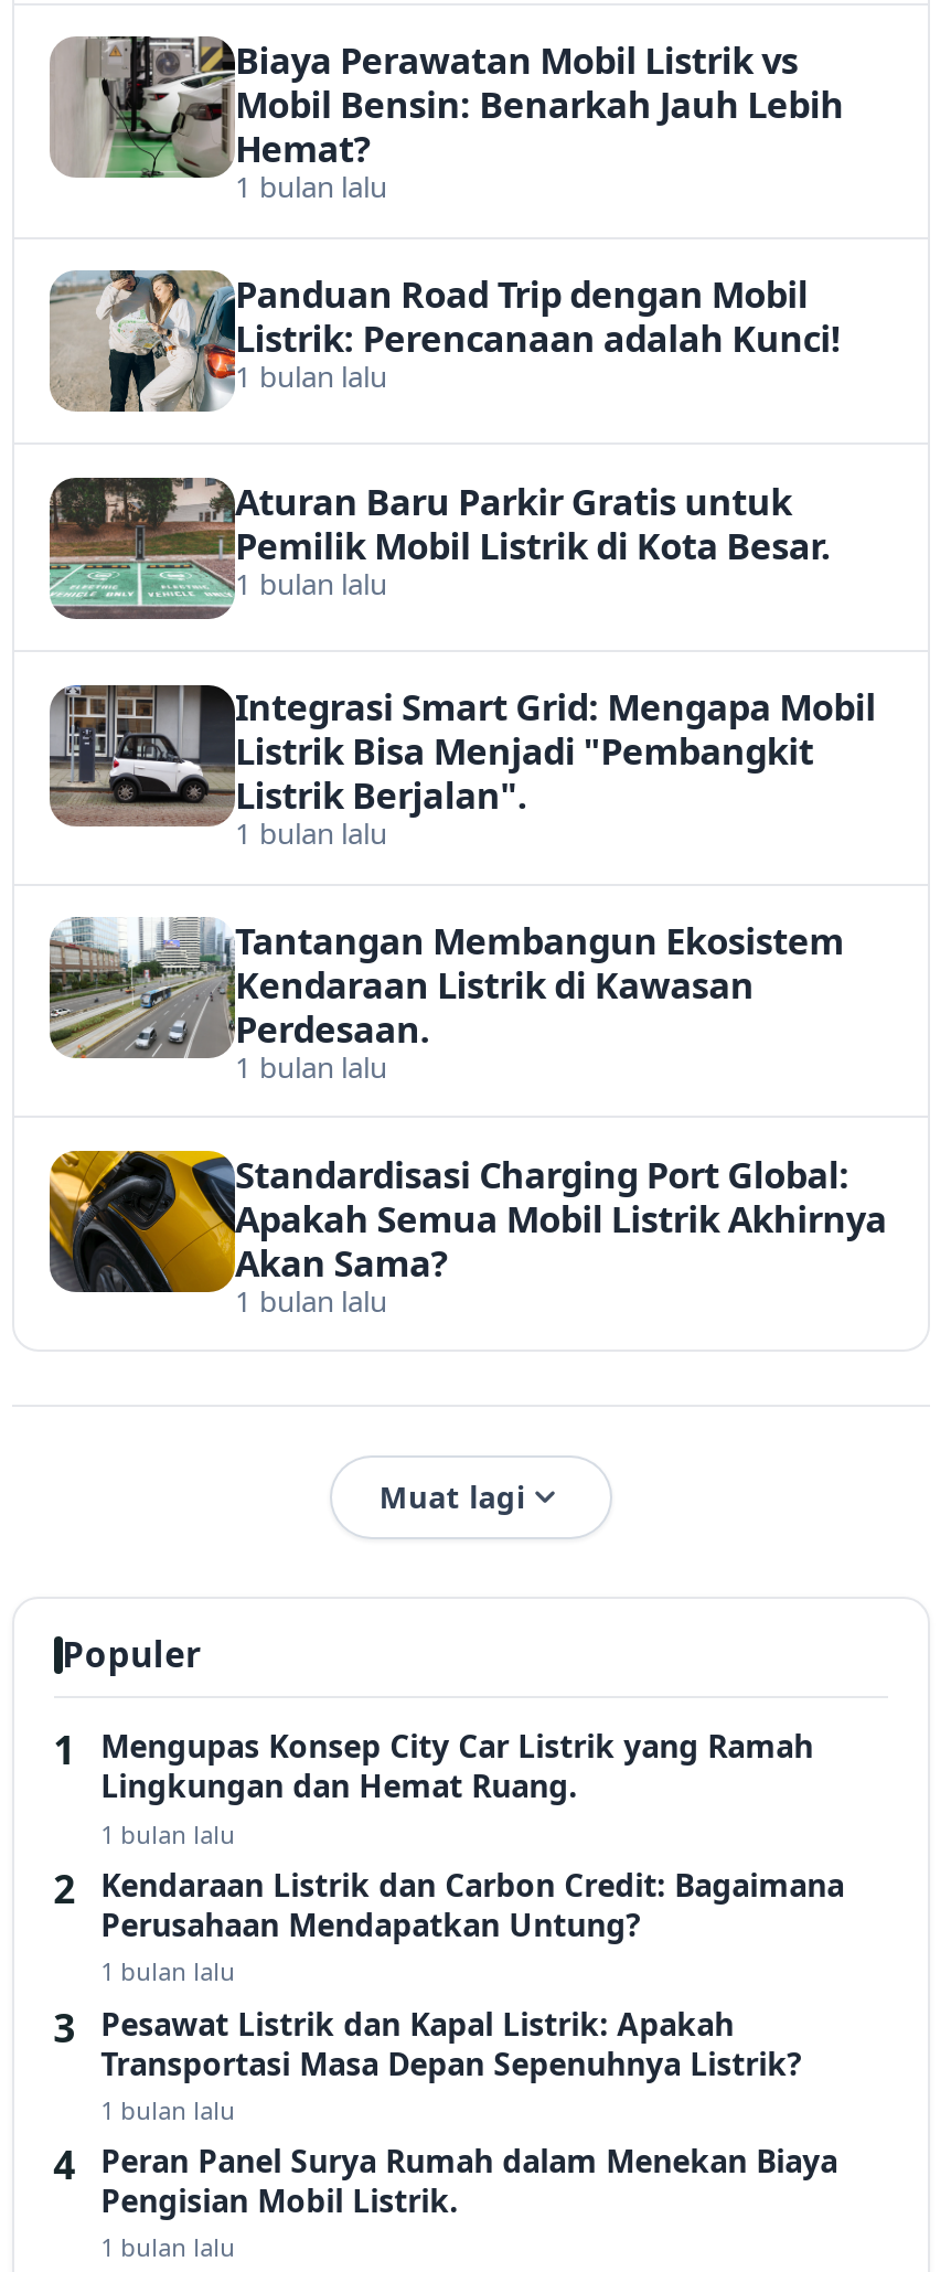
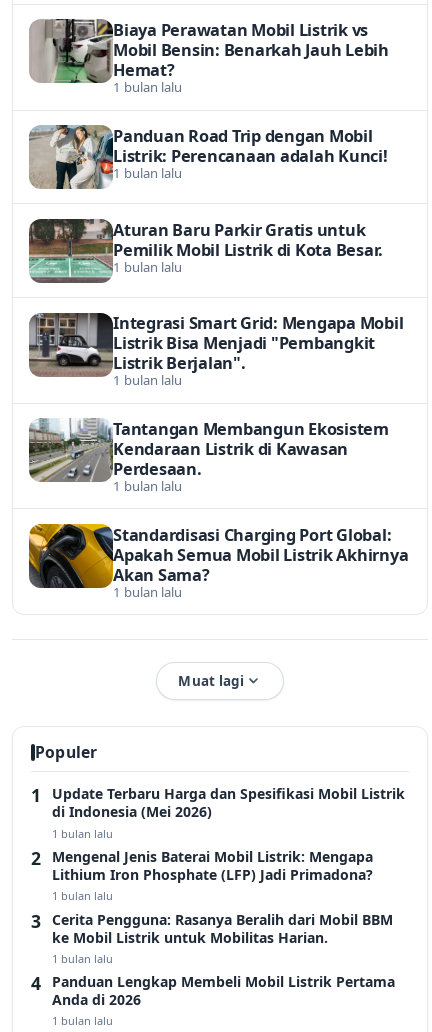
- Mengupas Konsep City Car Listrik yang Ramah
- Lingkungan dan Hemat Ruang.
+ Update Terbaru Harga dan Spesifikasi Mobil Listrik
+ di Indonesia (Mei 2026)

- Kendaraan Listrik dan Carbon Credit: Bagaimana
- Perusahaan Mendapatkan Untung?
+ Mengenal Jenis Baterai Mobil Listrik: Mengapa
+ Lithium Iron Phosphate (LFP) Jadi Primadona?

- Pesawat Listrik dan Kapal Listrik: Apakah
- Transportasi Masa Depan Sepenuhnya Listrik?
+ Cerita Pengguna: Rasanya Beralih dari Mobil BBM
+ ke Mobil Listrik untuk Mobilitas Harian.

- Peran Panel Surya Rumah dalam Menekan Biaya
- Pengisian Mobil Listrik.
+ Panduan Lengkap Membeli Mobil Listrik Pertama
+ Anda di 2026
